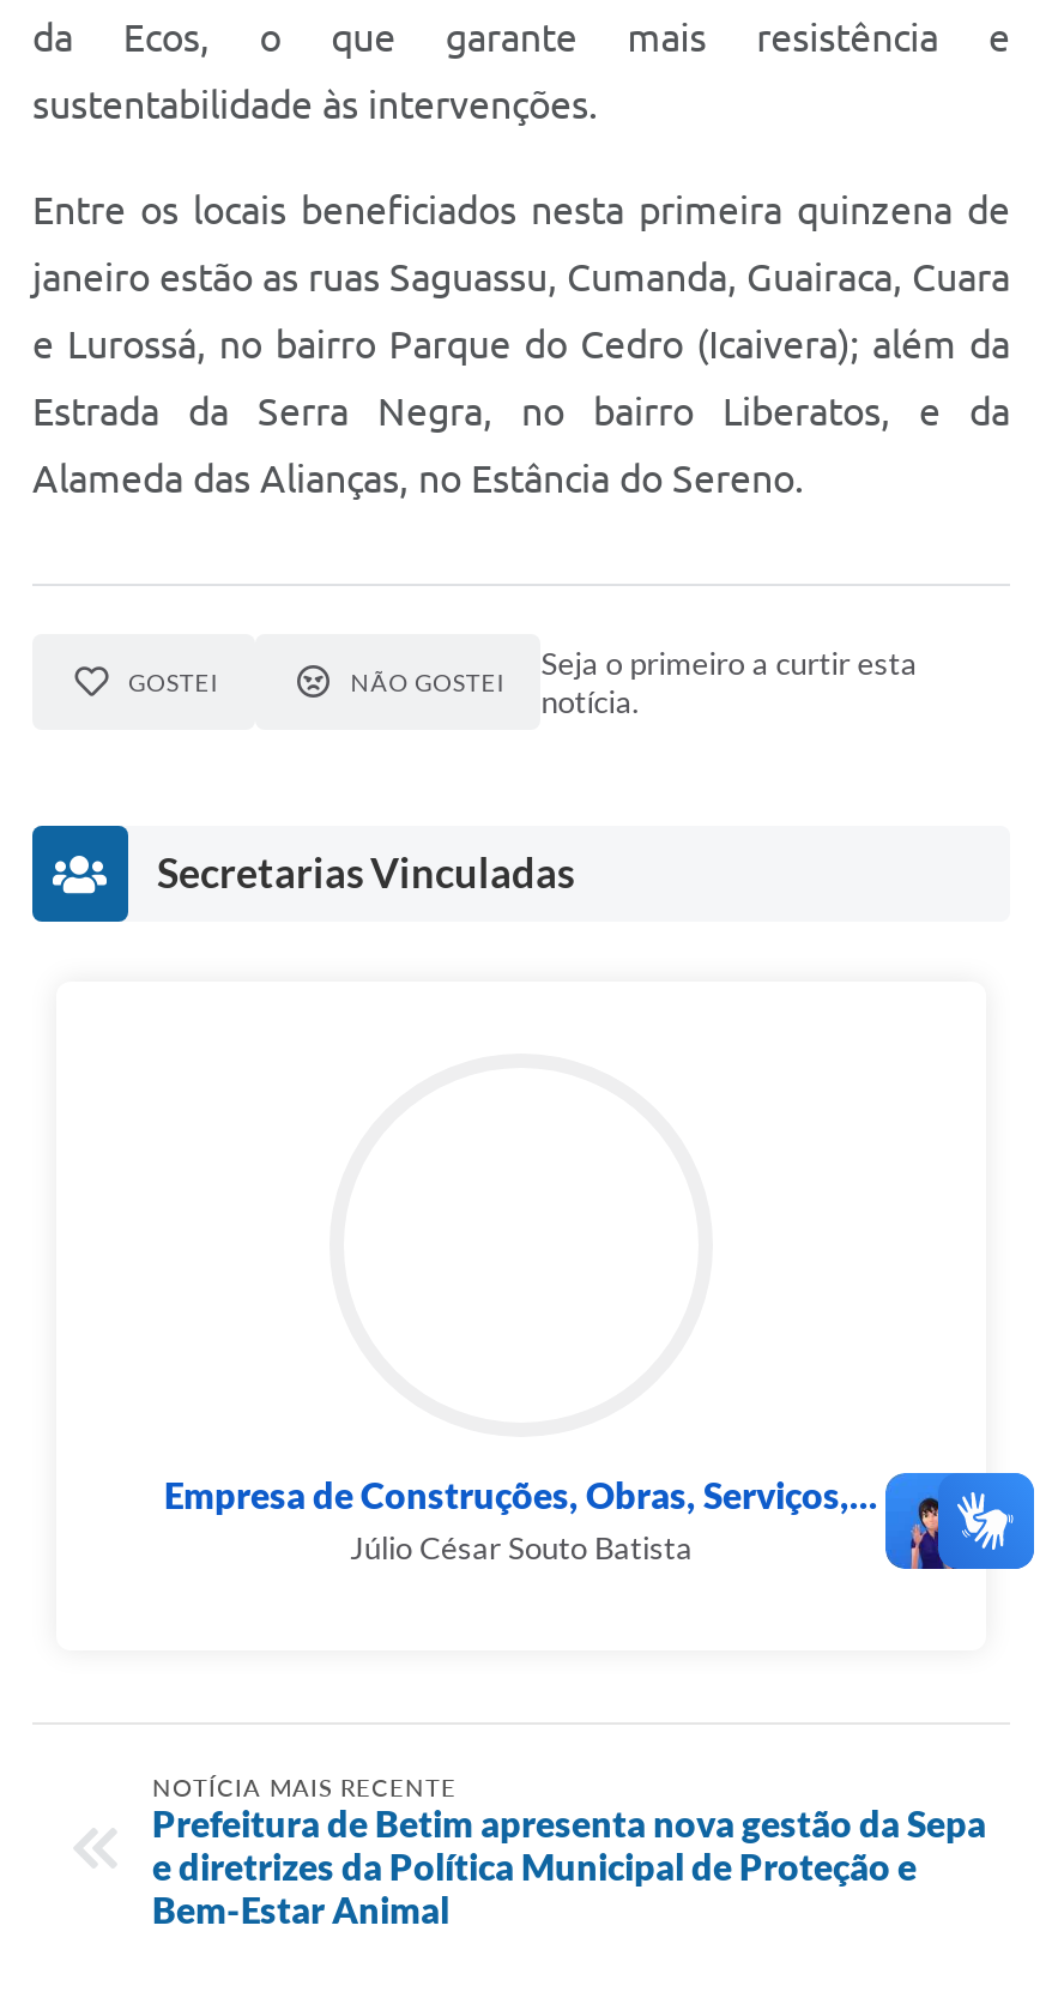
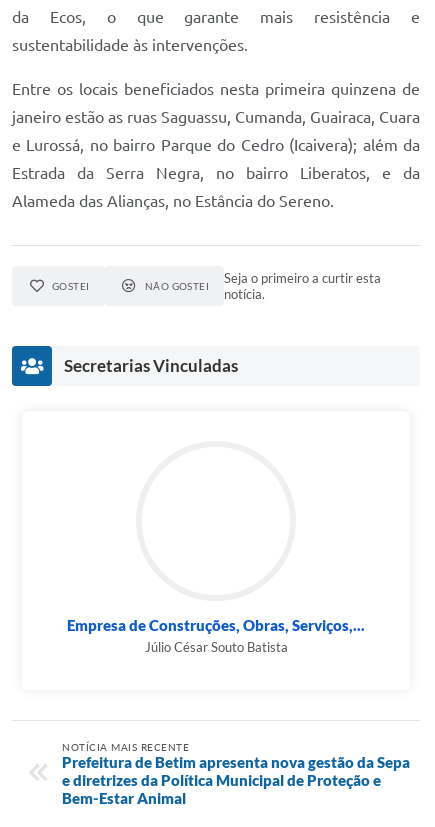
- [image]
